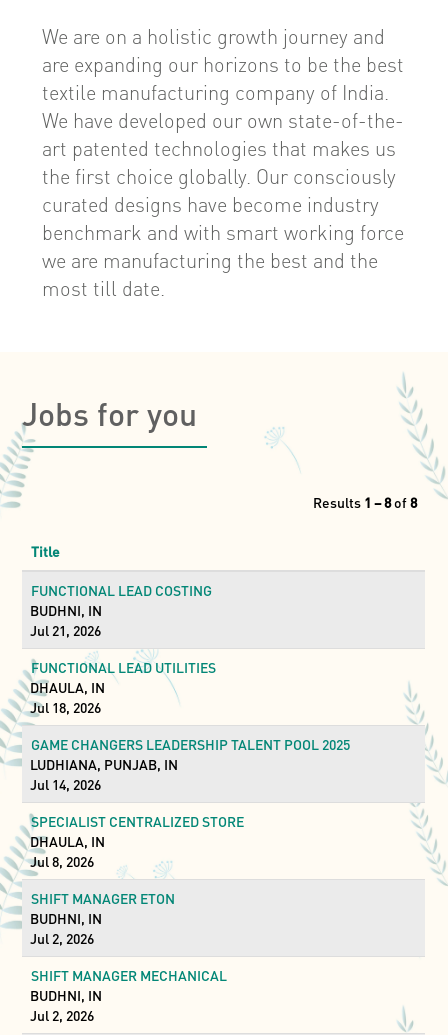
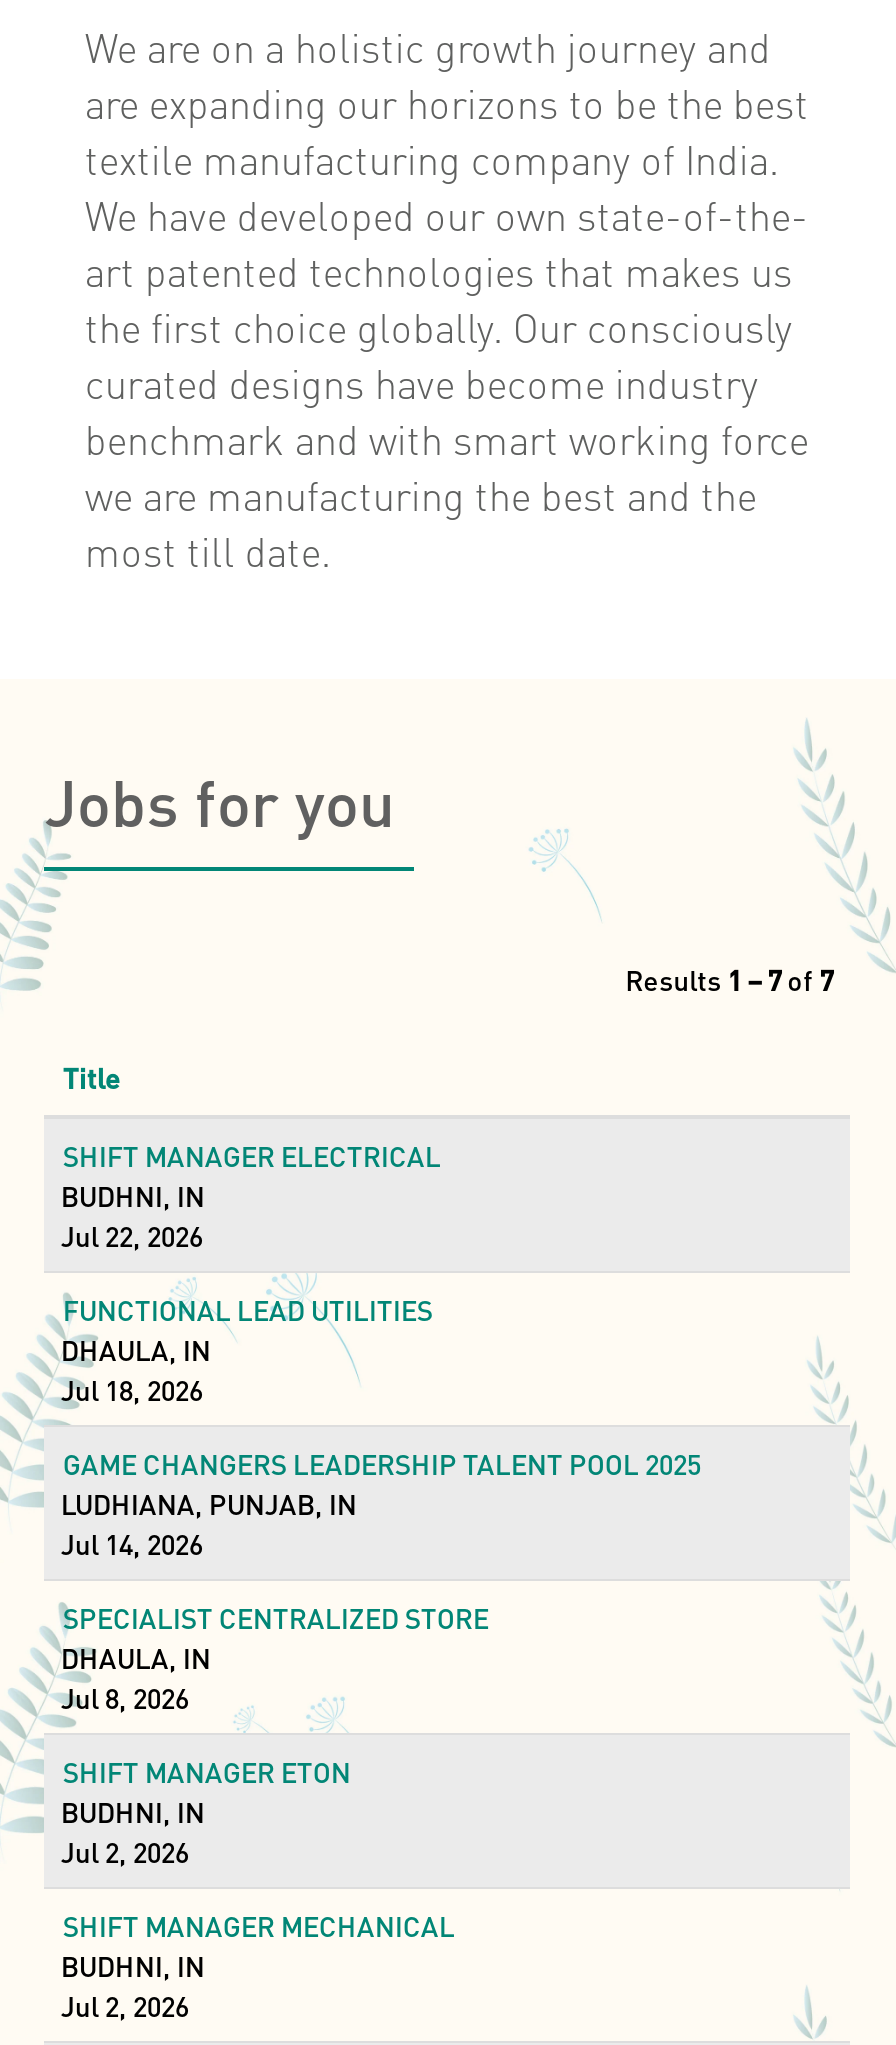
- Results 1 – 8 of 8
+ Results 1 – 7 of 7

- FUNCTIONAL LEAD COSTING
+ SHIFT MANAGER ELECTRICAL

- Jul 21, 2026
+ Jul 22, 2026
